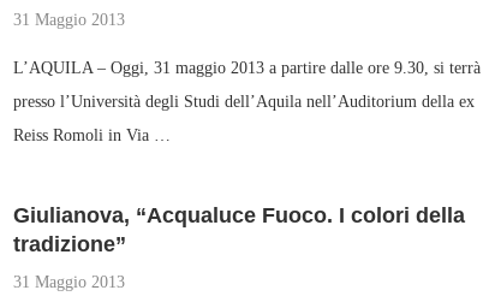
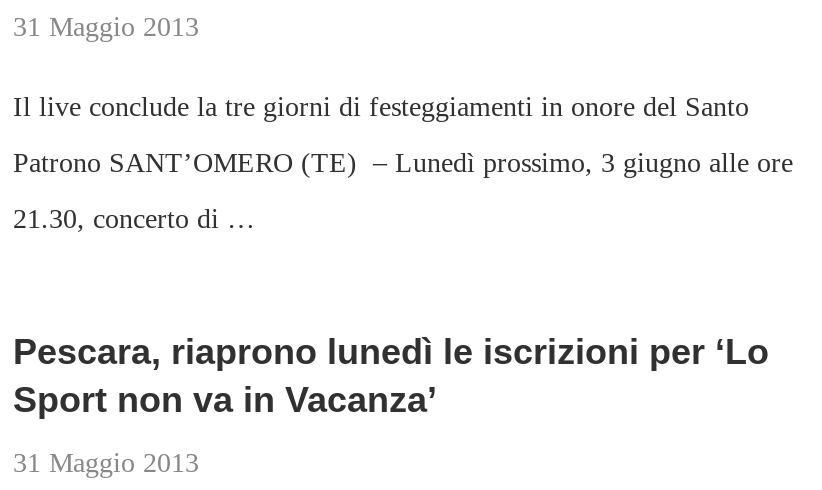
- L’AQUILA – Oggi, 31 maggio 2013 a partire dalle ore 9.30, si terrà
+ Il live conclude la tre giorni di festeggiamenti in onore del Santo

- presso l’Università degli Studi dell’Aquila nell’Auditorium della ex
+ Patrono SANT’OMERO (TE) – Lunedì prossimo, 3 giugno alle ore

- Reiss Romoli in Via …
+ 21.30, concerto di …

- Giulianova, “Acqualuce Fuoco. I colori della
- tradizione”
+ Pescara, riaprono lunedì le iscrizioni per ‘Lo
+ Sport non va in Vacanza’
